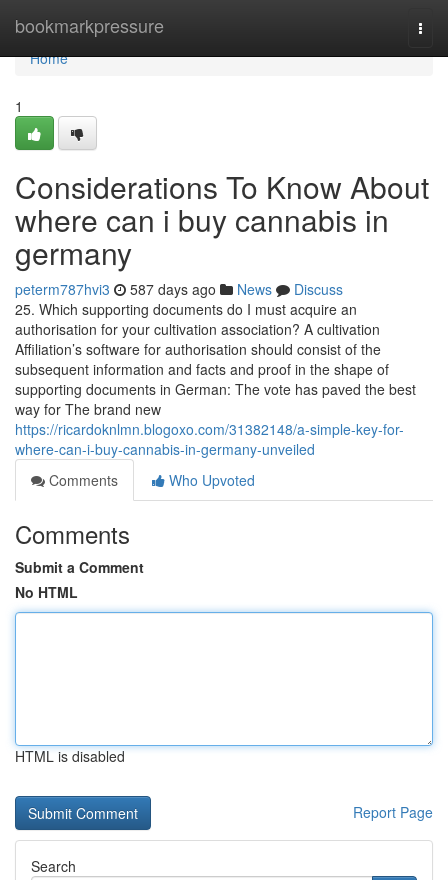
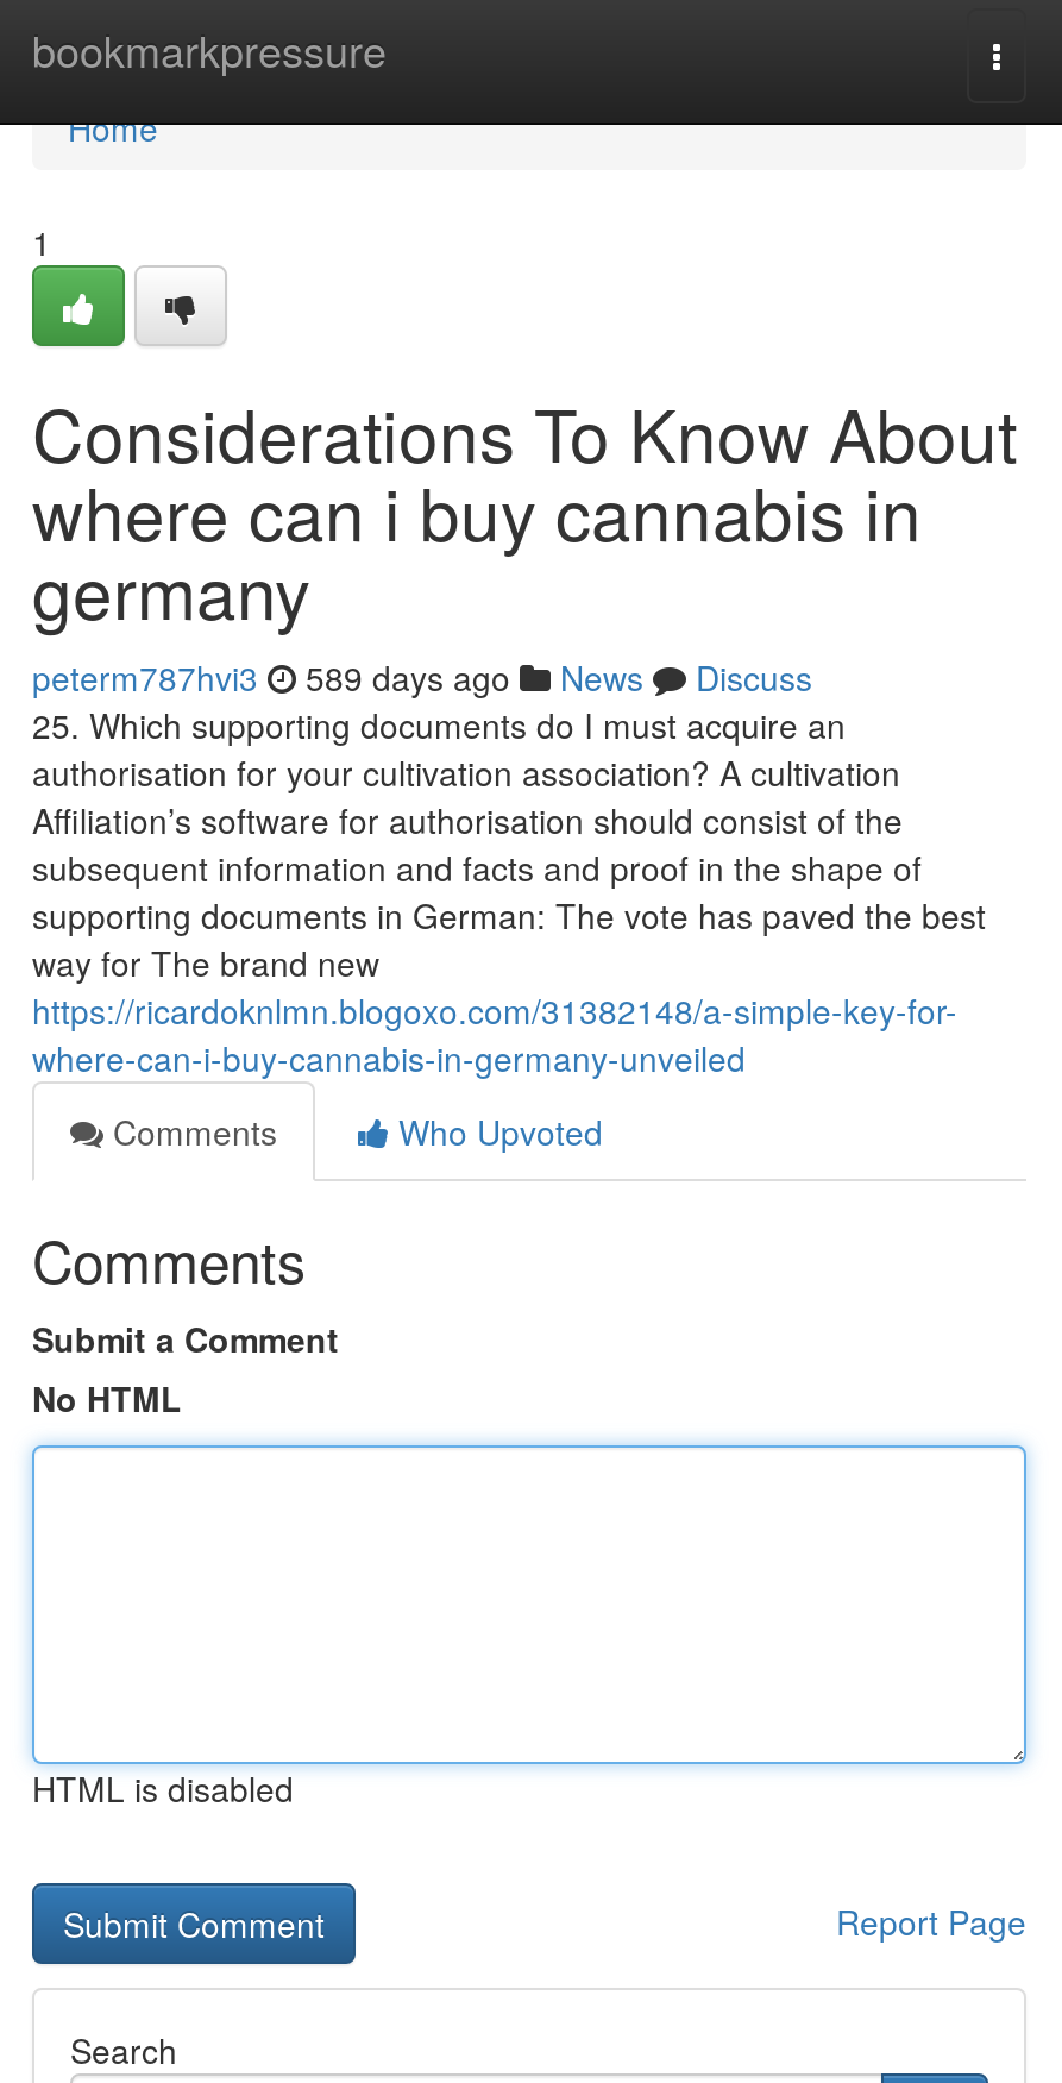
- peterm787hvi3 587 days ago News Discuss
+ peterm787hvi3 589 days ago News Discuss
